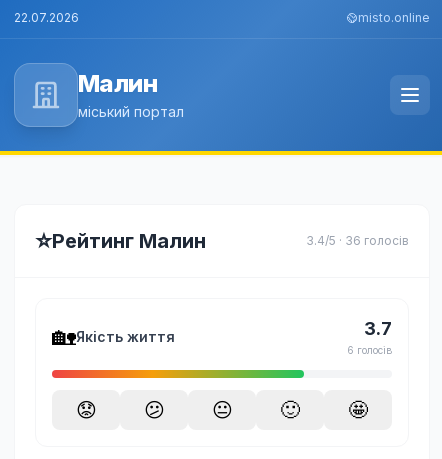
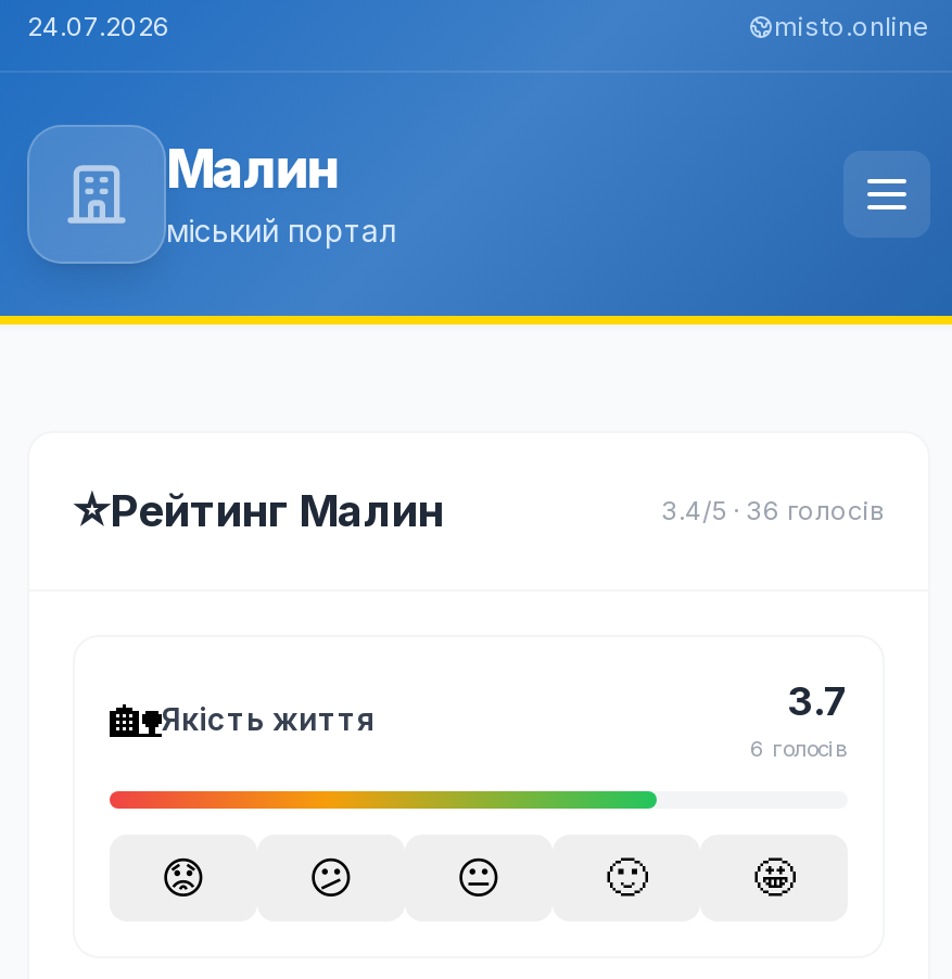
- 22.07.2026
+ 24.07.2026
